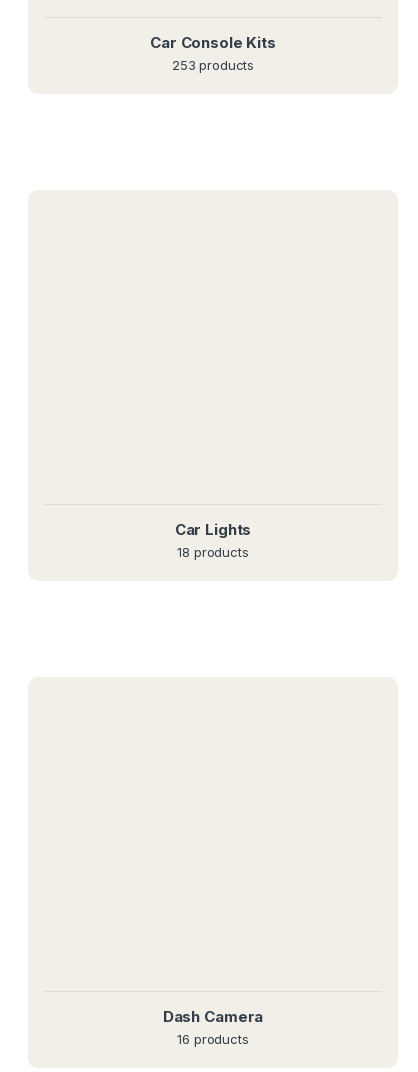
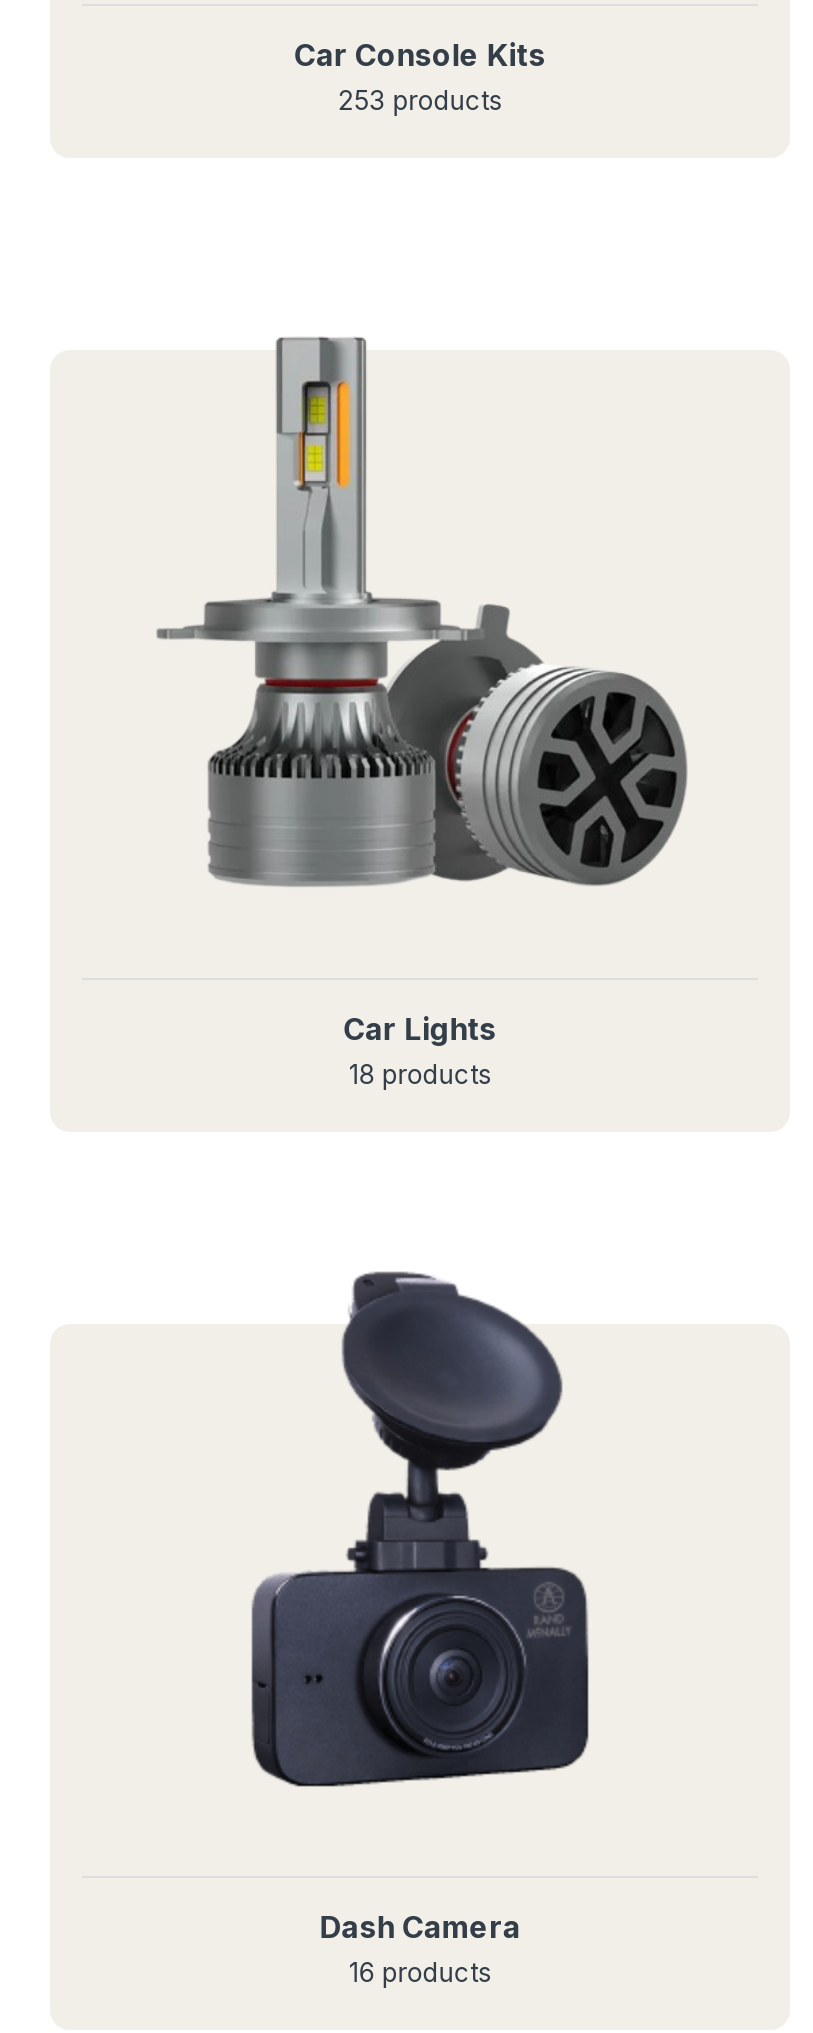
+ [image]

+ [image]
